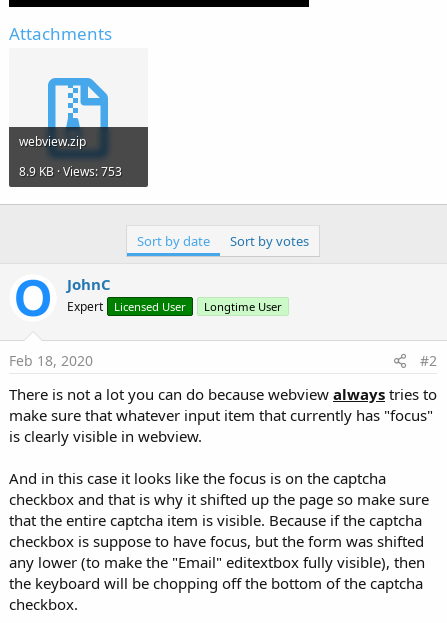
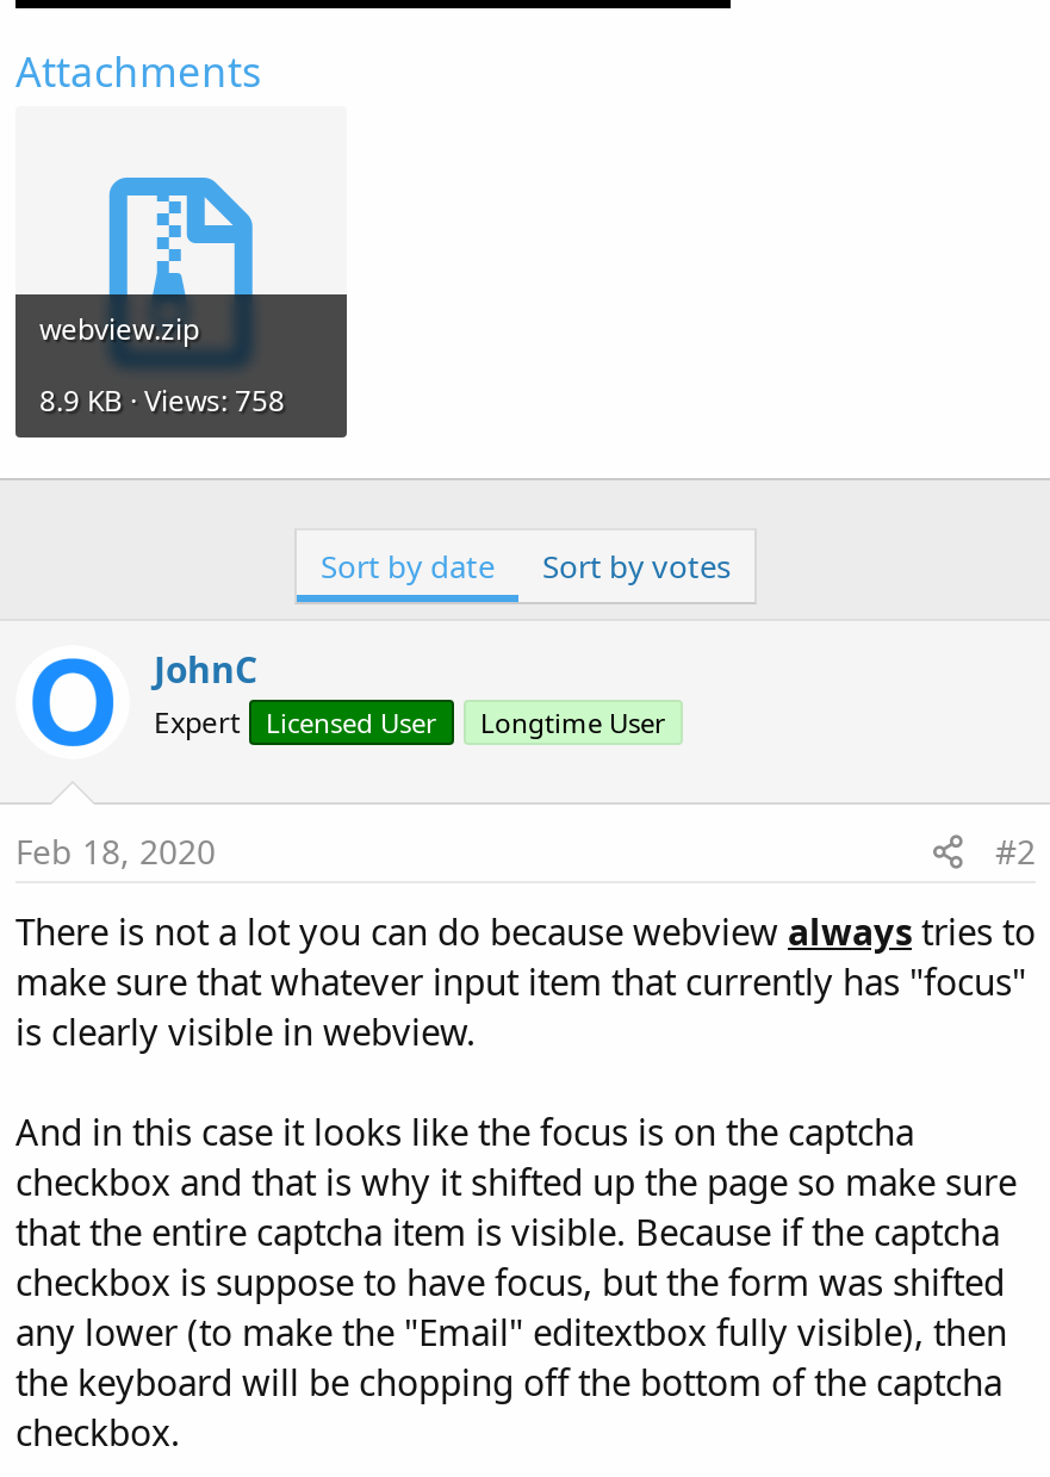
- 8.9 KB · Views: 753
+ 8.9 KB · Views: 758
